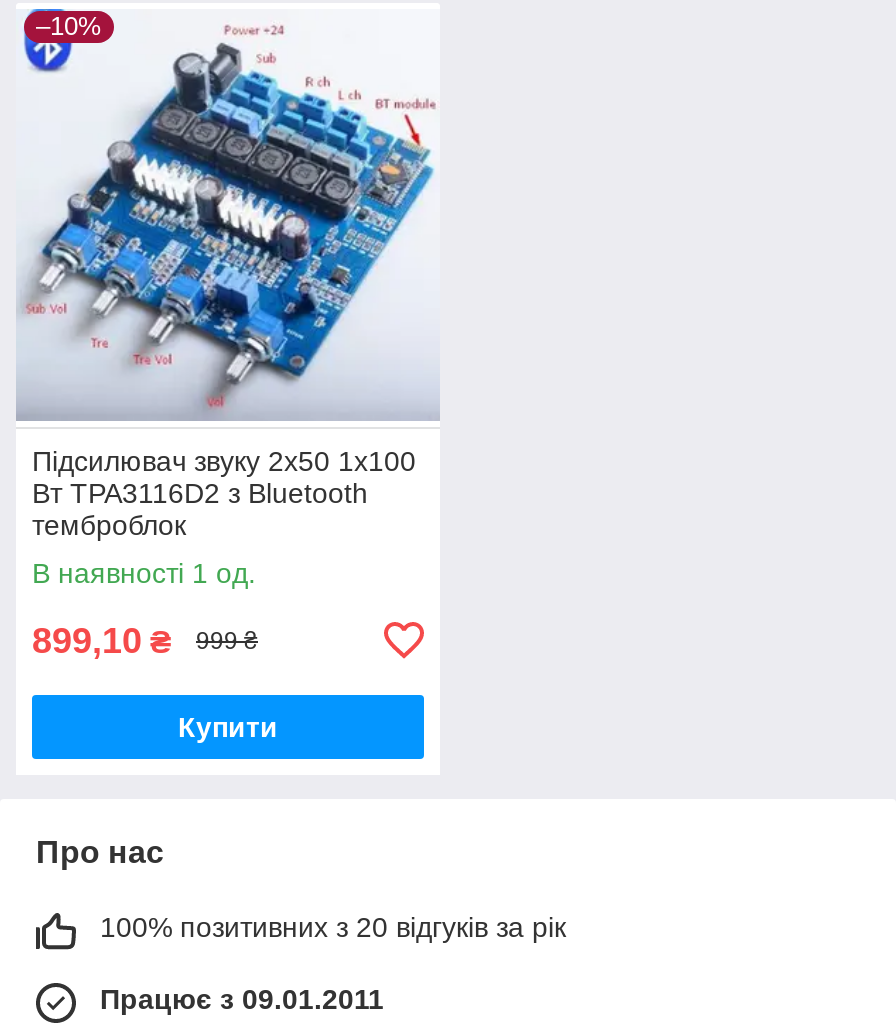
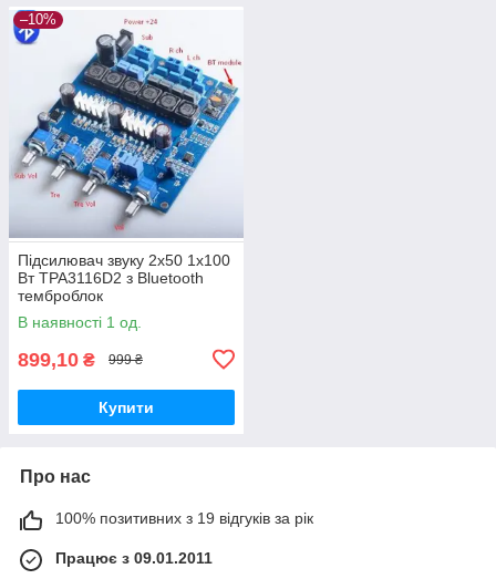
- 100% позитивних з 20 відгуків за рік
+ 100% позитивних з 19 відгуків за рік
